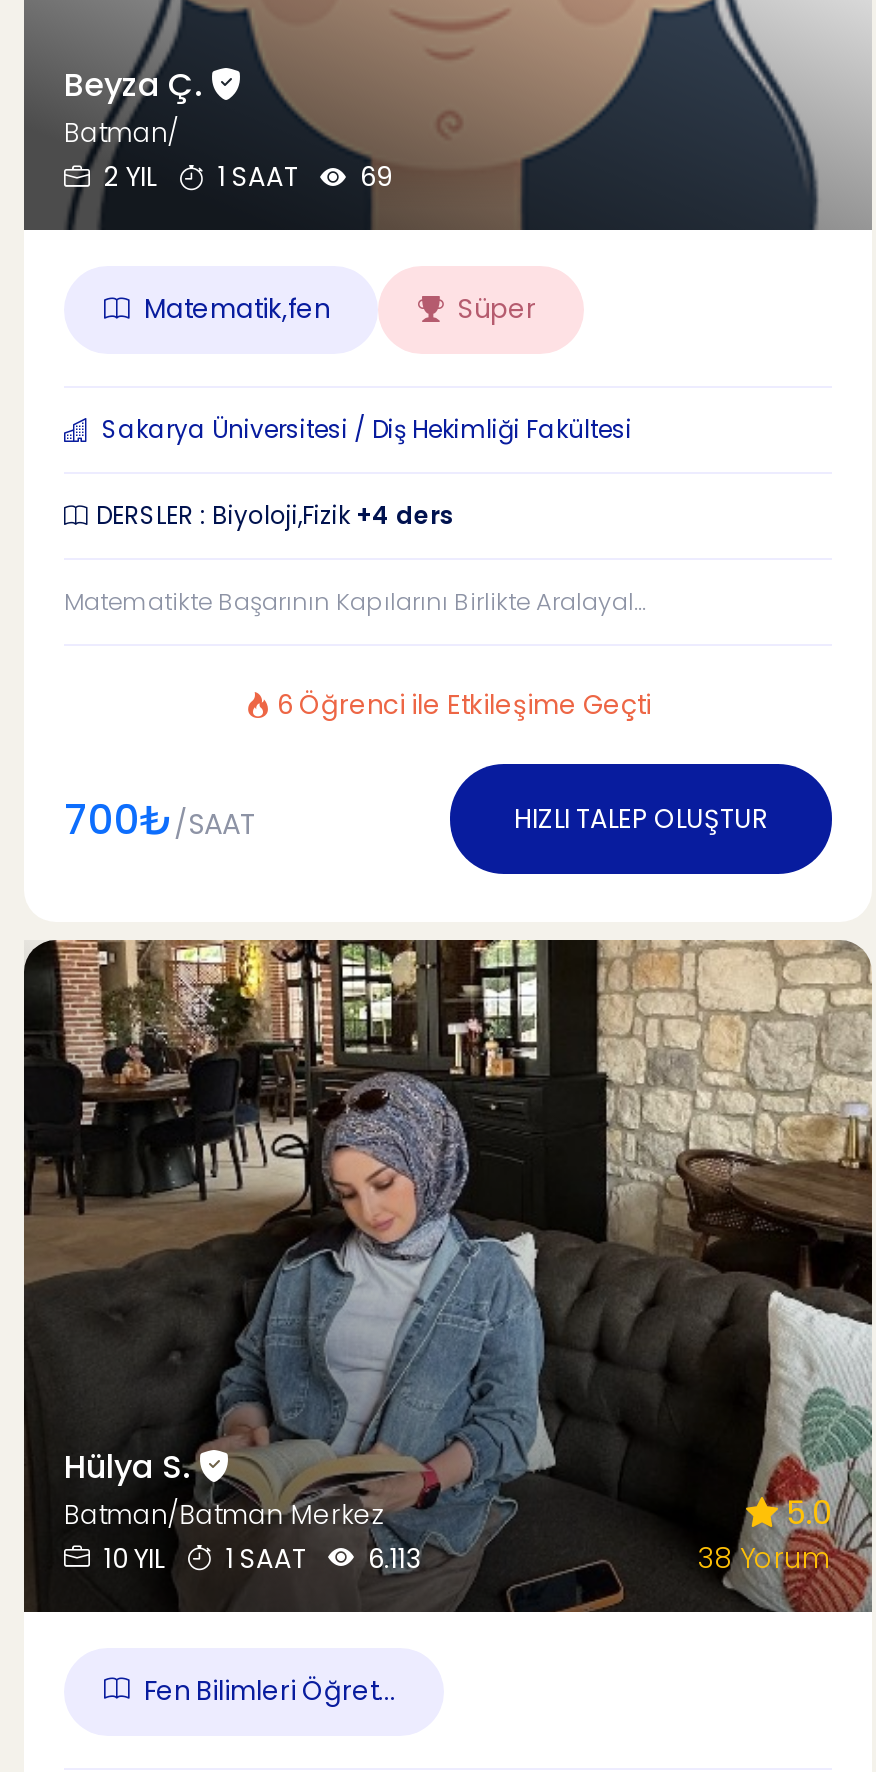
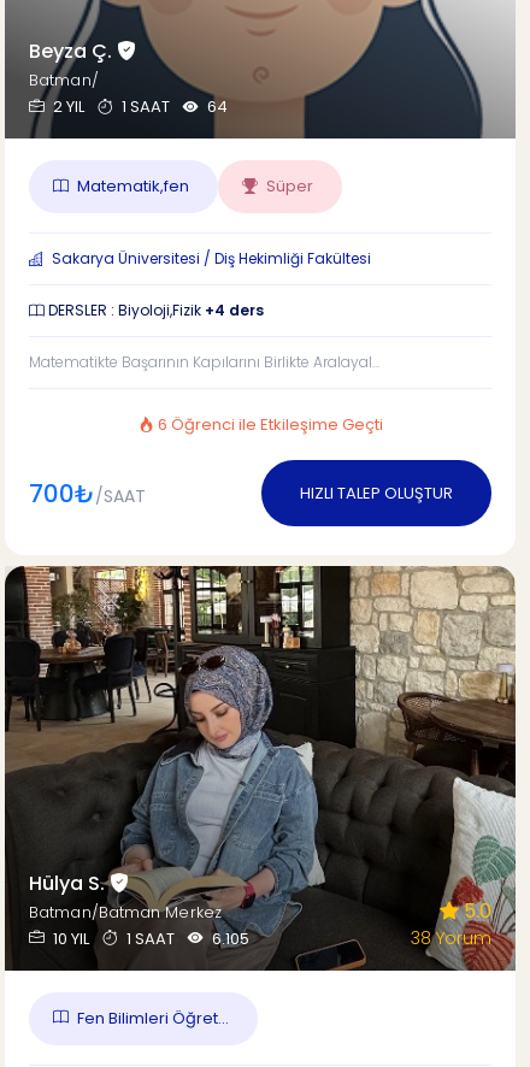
- 2 YIL 1 SAAT 69
+ 2 YIL 1 SAAT 64

- 10 YIL 1 SAAT 6.113
+ 10 YIL 1 SAAT 6.105
